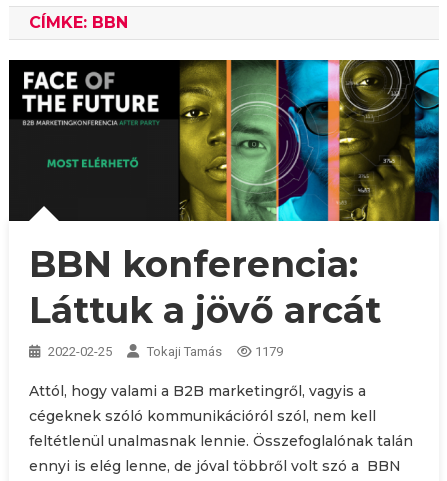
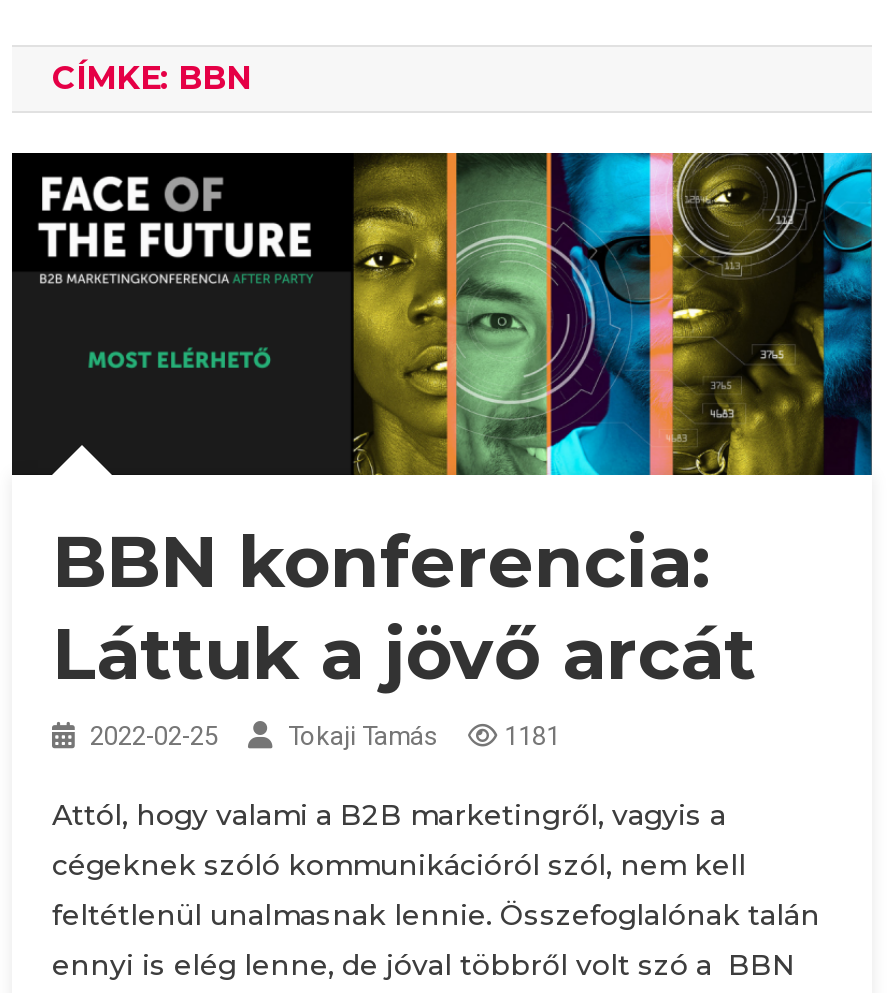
- 1179
+ 1181
